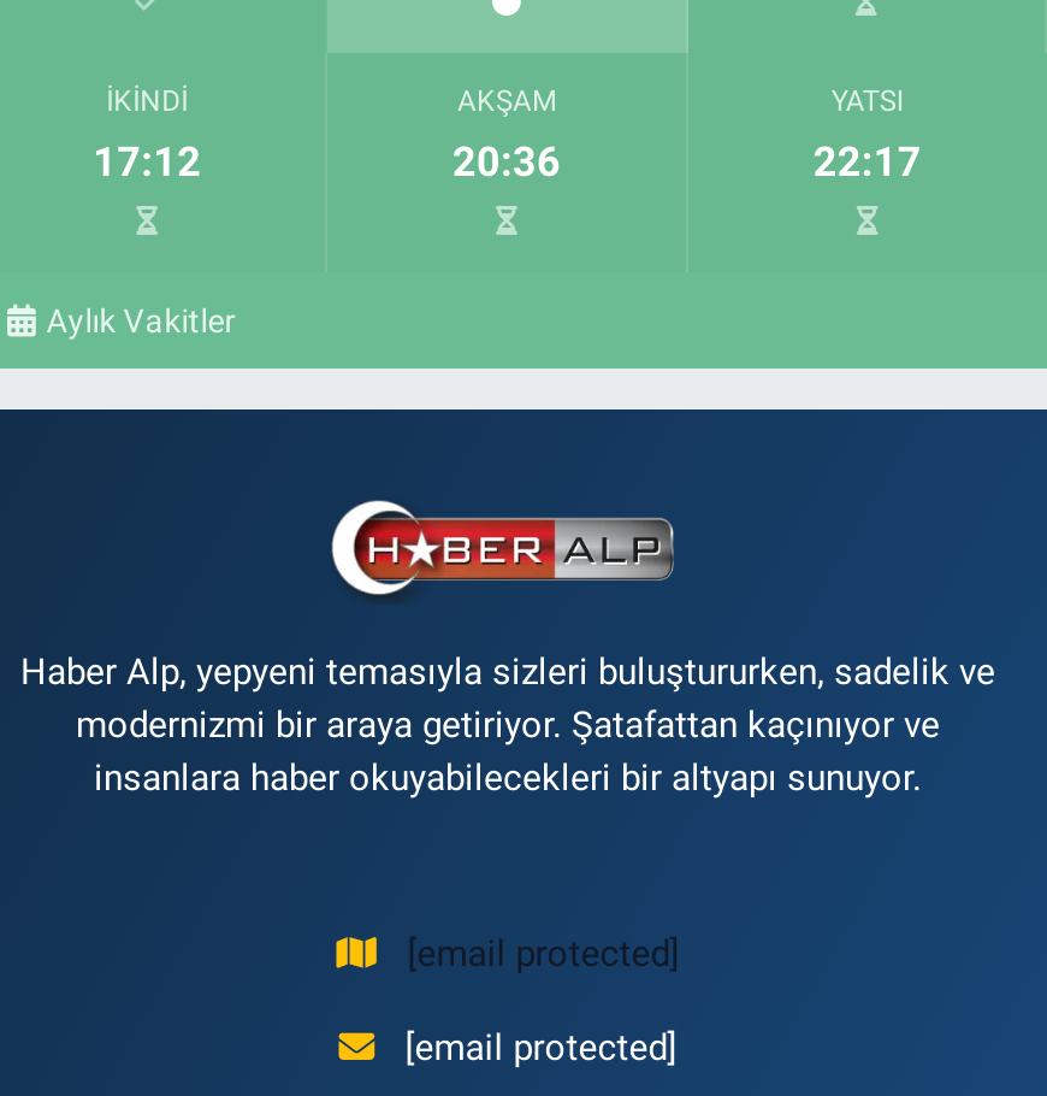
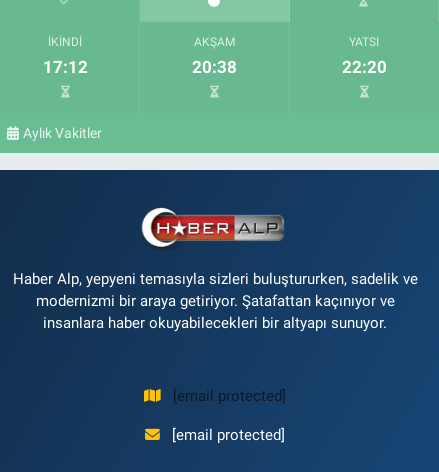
- 20:36
+ 20:38

- 22:17
+ 22:20
